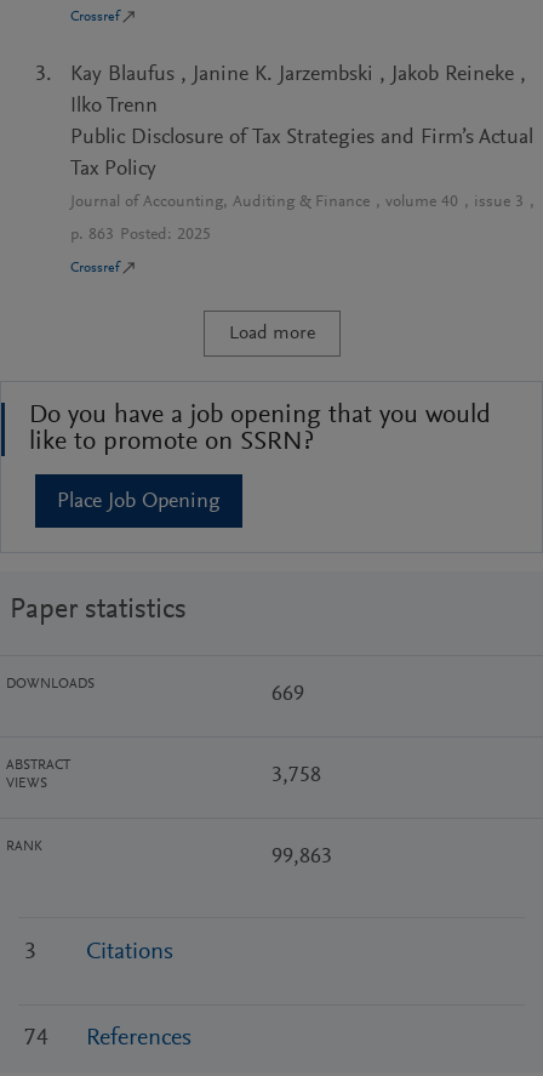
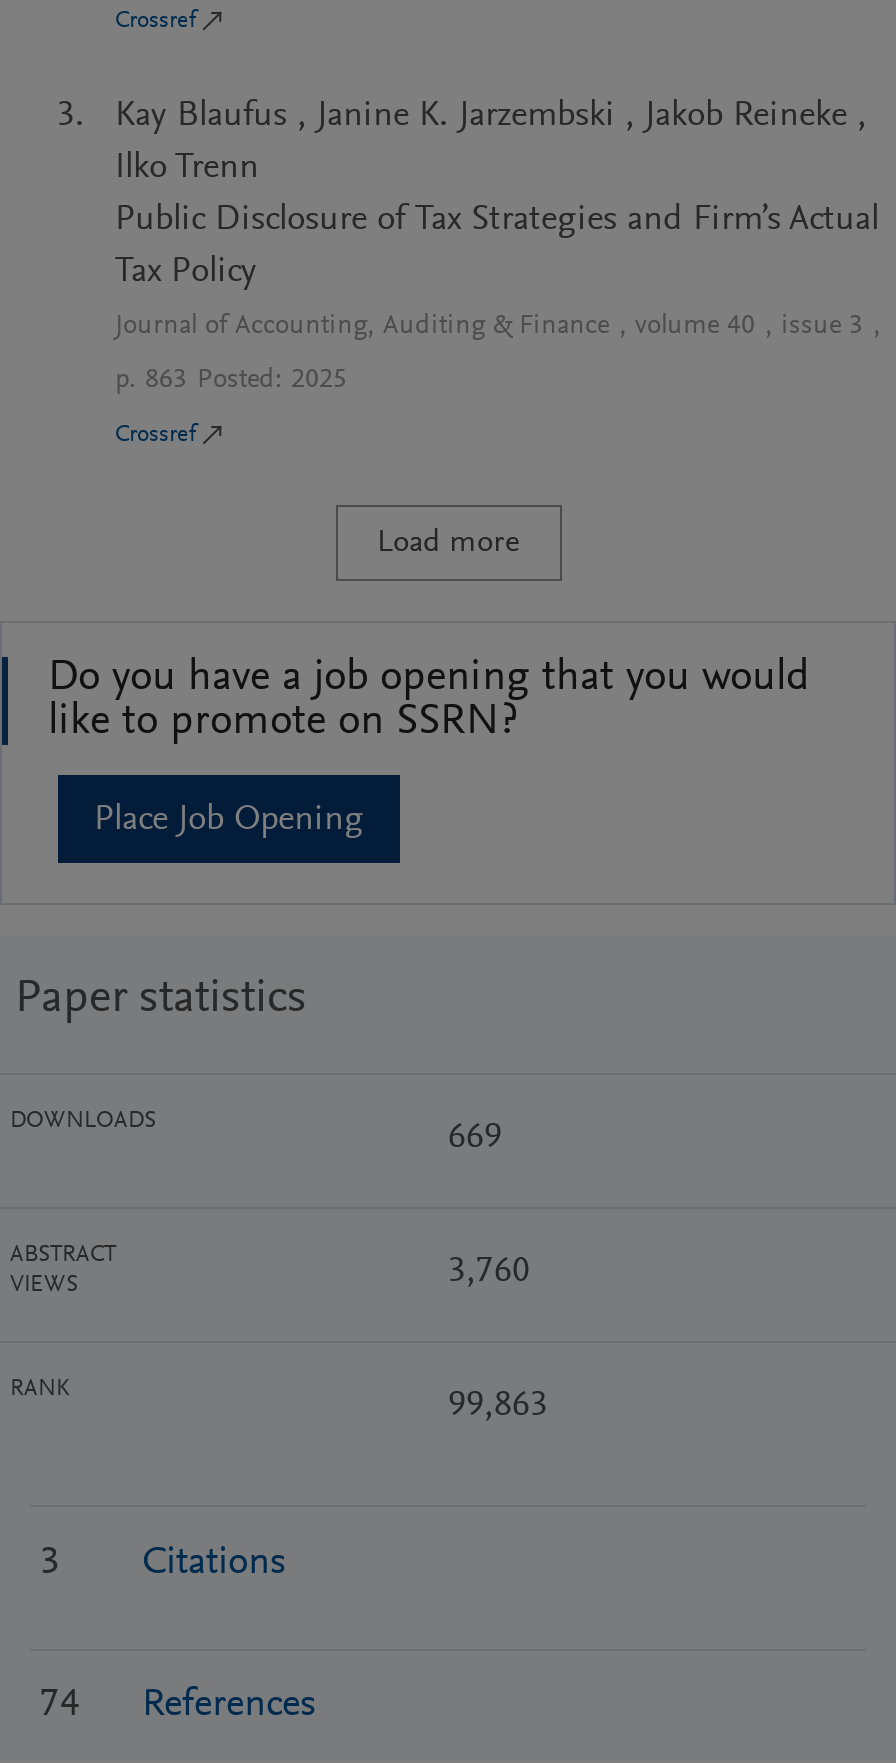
- 3,758
+ 3,760
